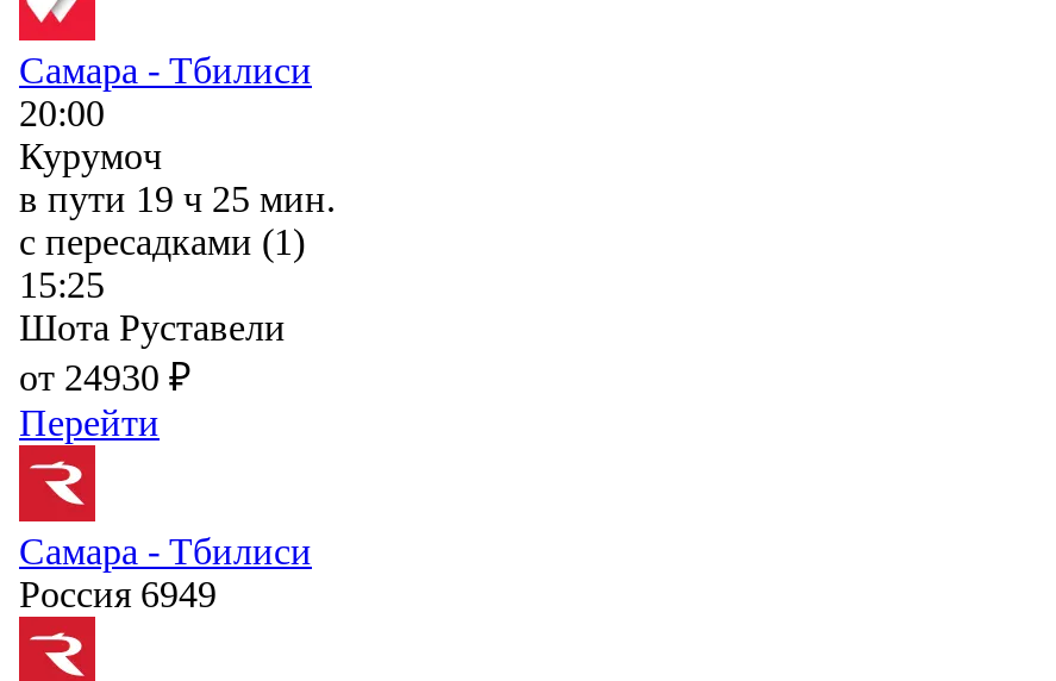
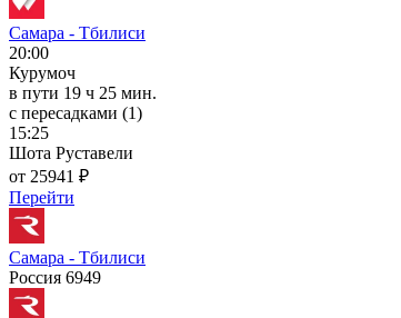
- от 24930 ₽
+ от 25941 ₽
